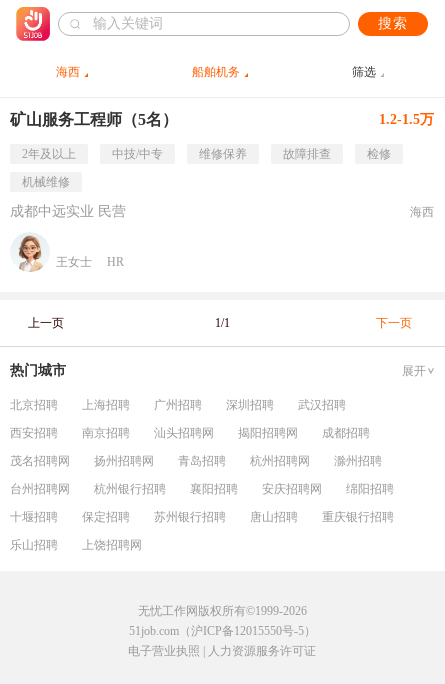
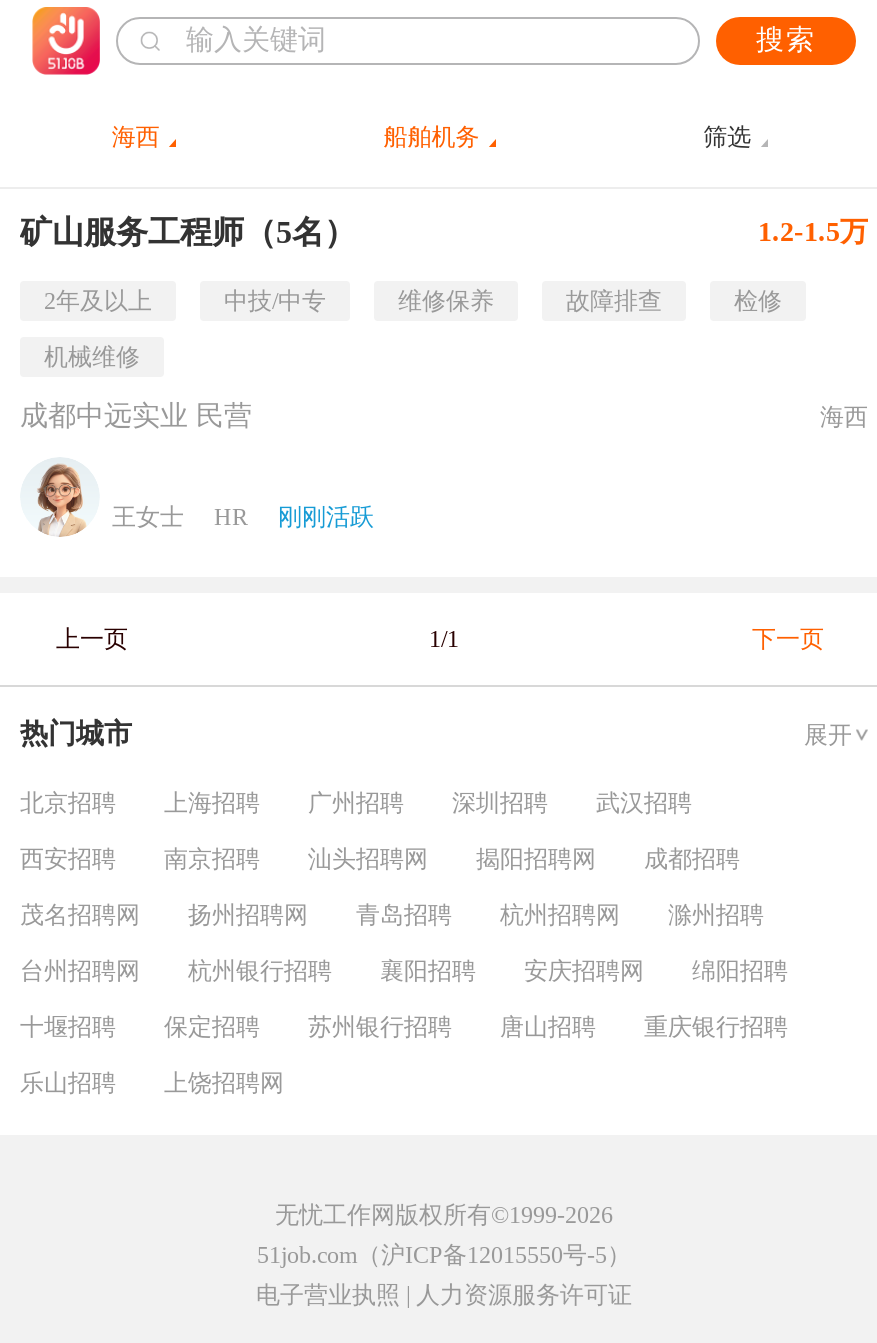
+ 刚刚活跃
